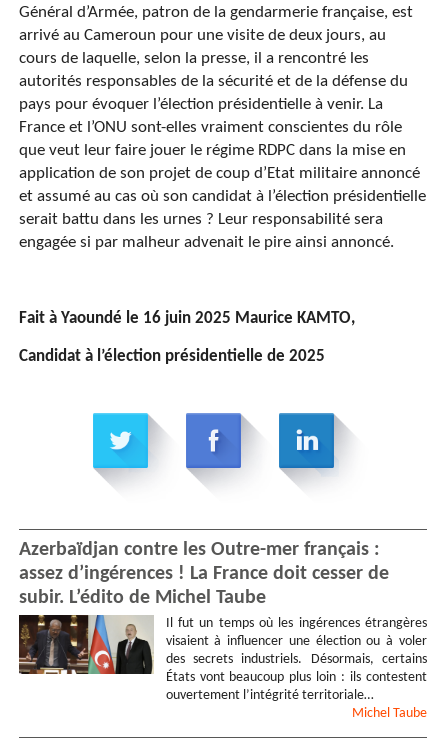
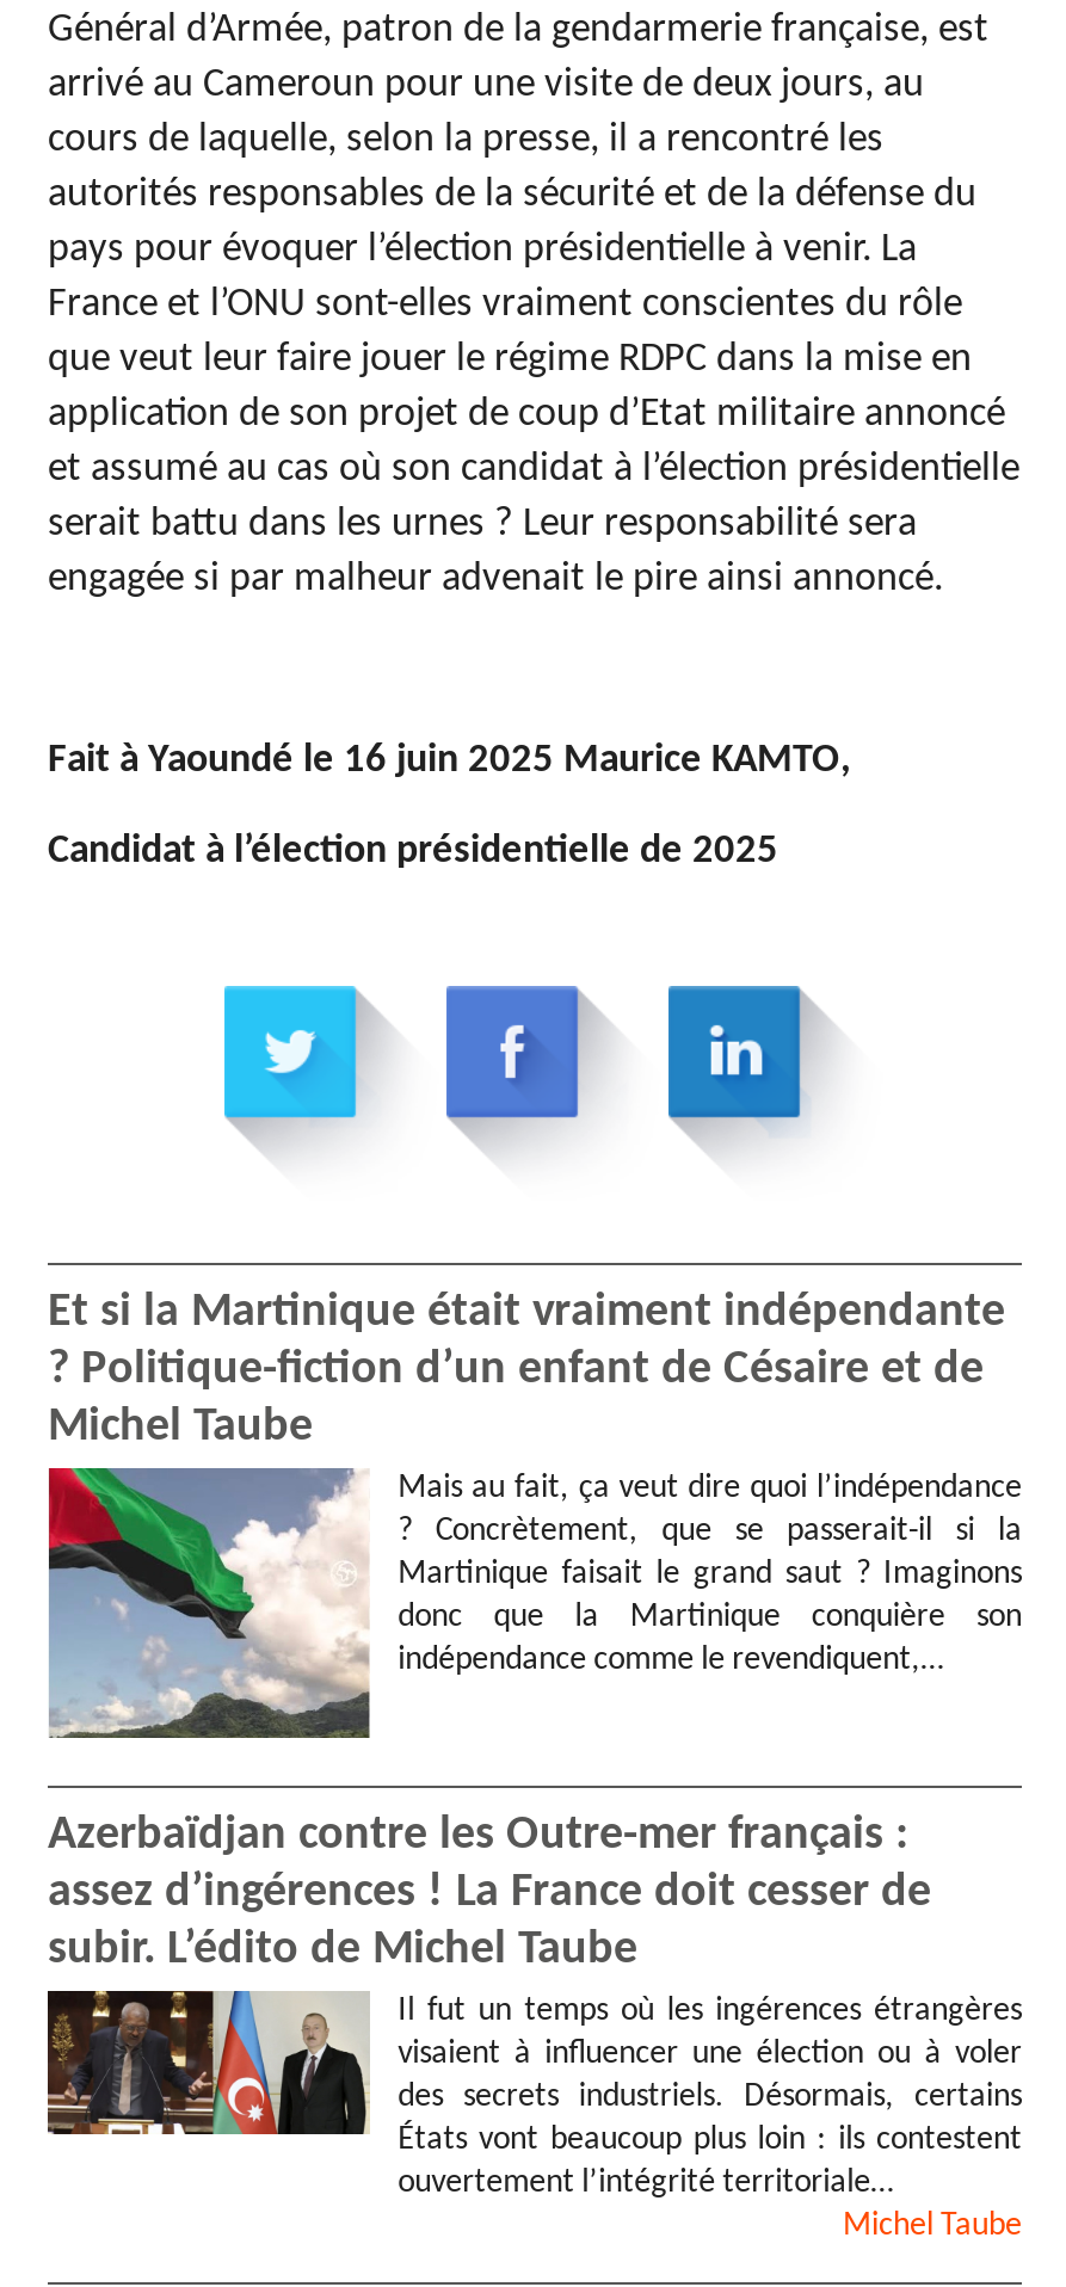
+ [image]
+ Et si la Martinique était vraiment indépendante
+ ? Politique-fiction d’un enfant de Césaire et de
+ Michel Taube
+ Mais au fait, ça veut dire quoi l’indépendance
+ ? Concrètement, que se passerait-il si la
+ Martinique faisait le grand saut ? Imaginons
+ donc que la Martinique conquière son
+ indépendance comme le revendiquent,…
